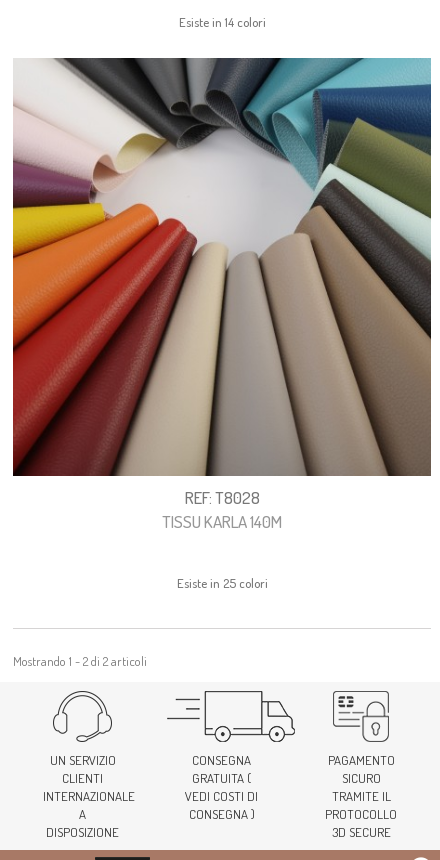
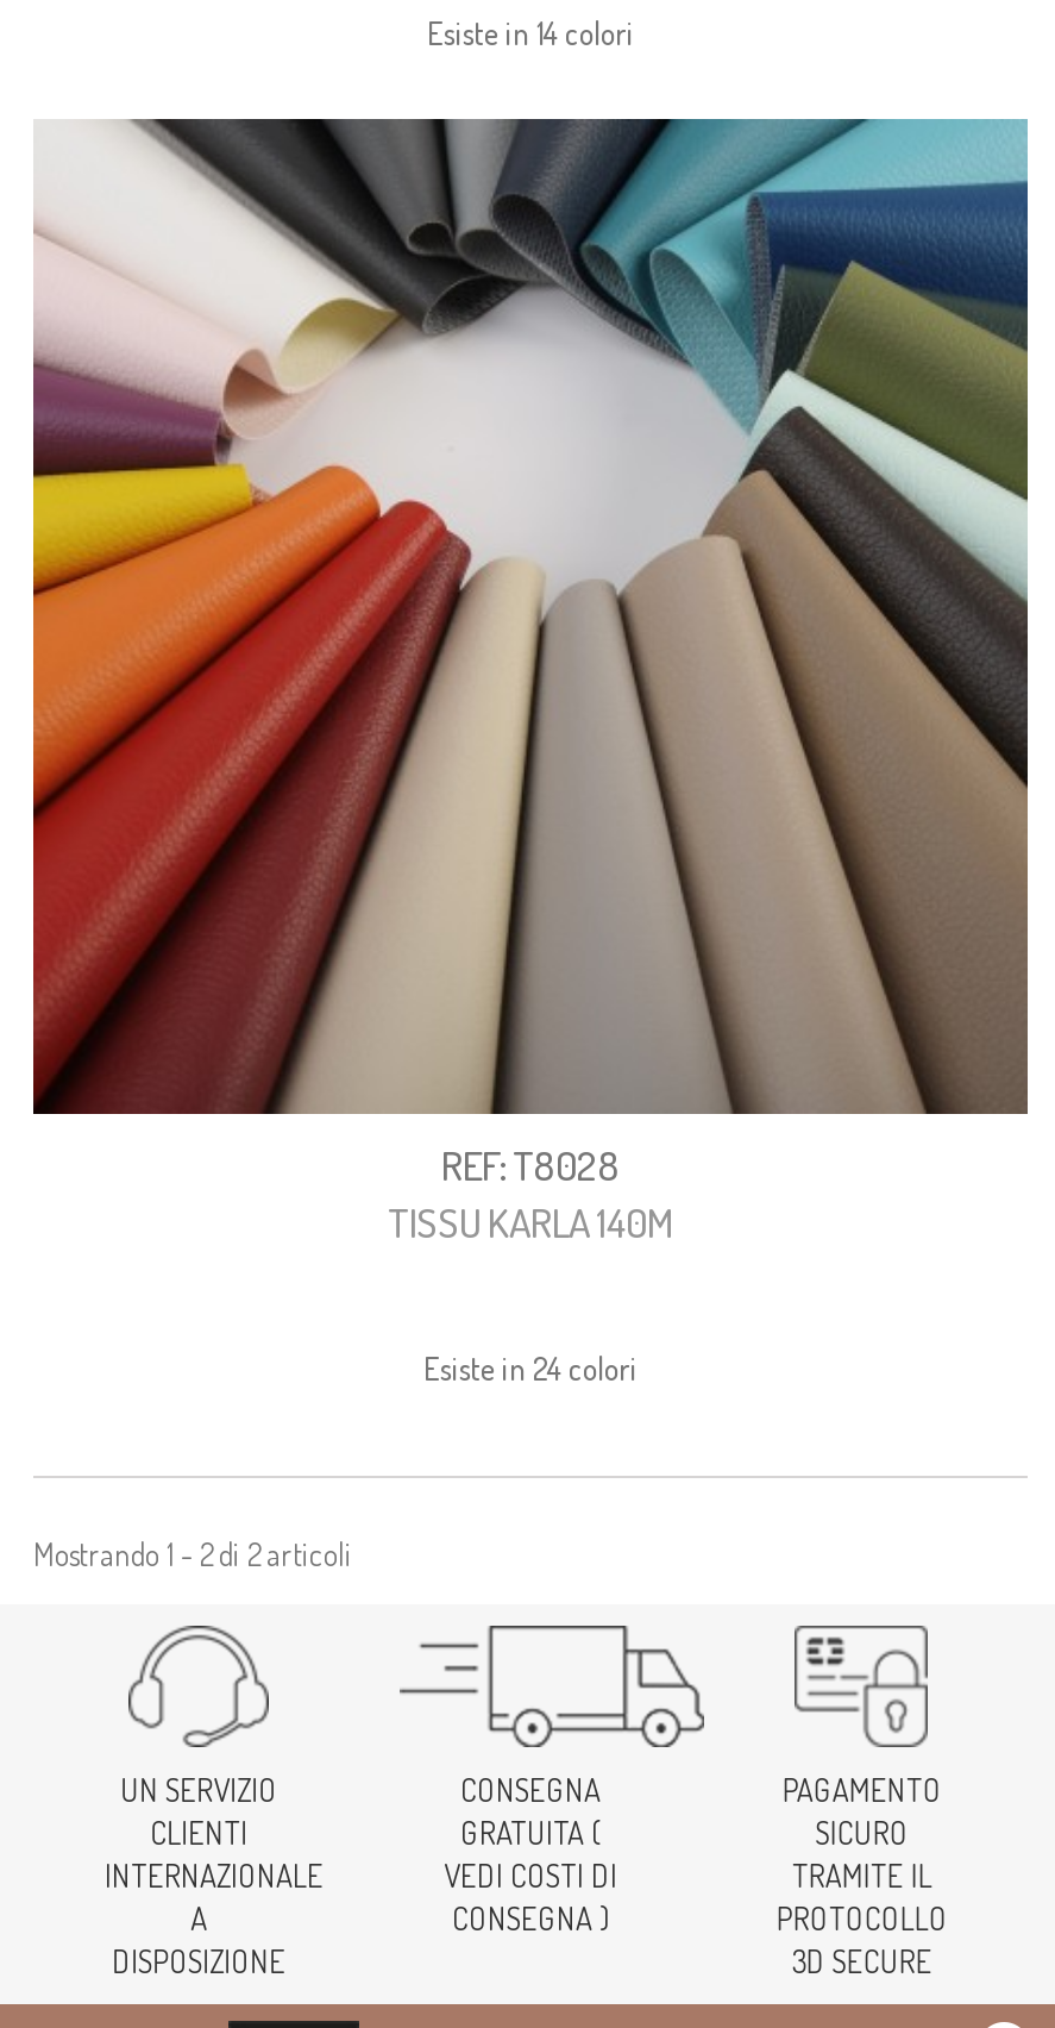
- Esiste in 25 colori
+ Esiste in 24 colori
